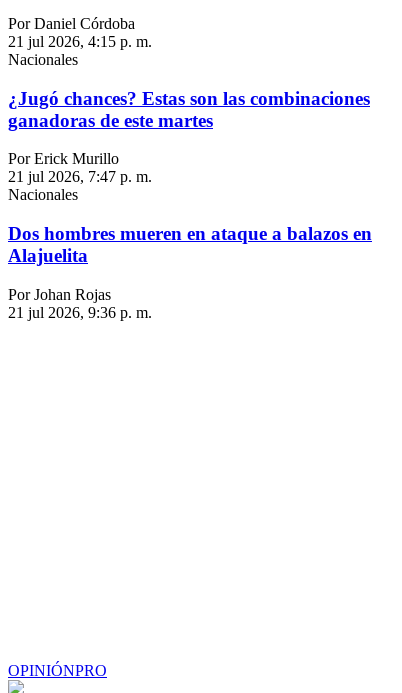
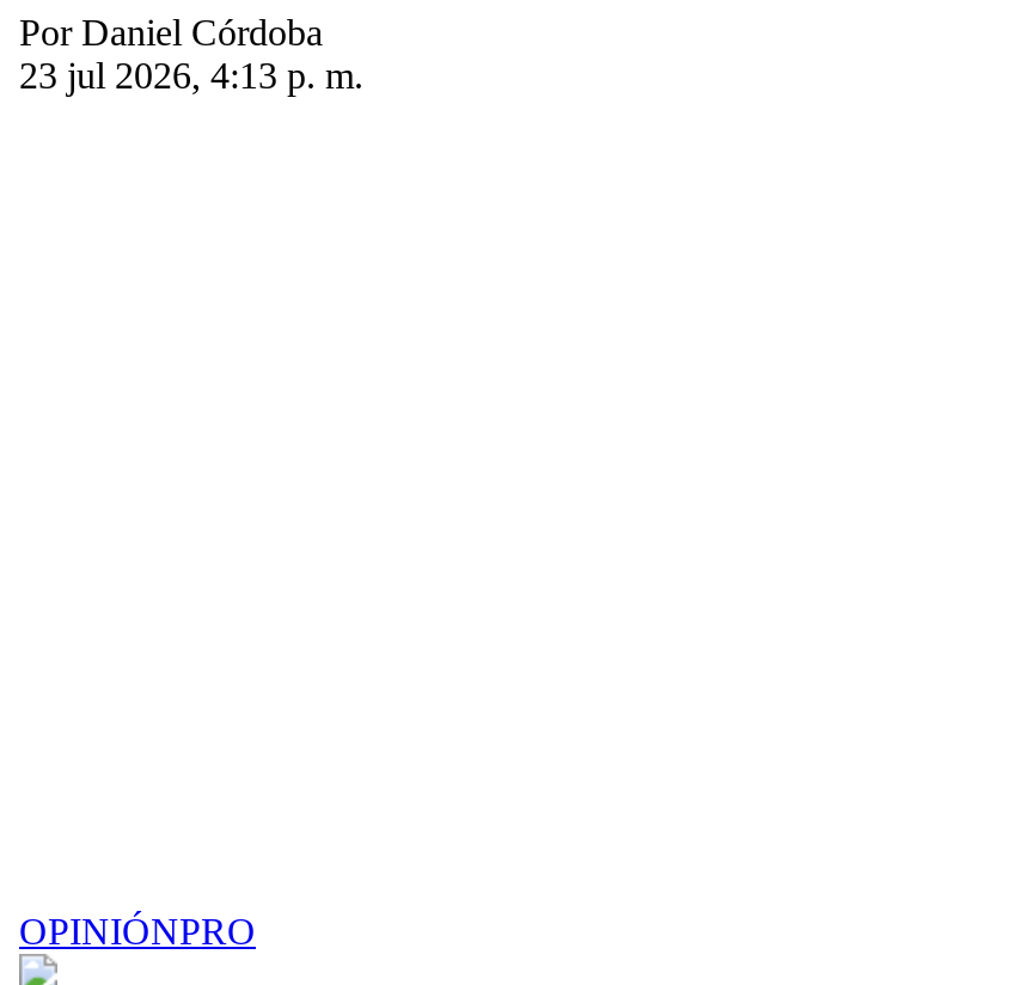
- 21 jul 2026, 4:15 p. m.
- Nacionales
- ¿Jugó chances? Estas son las combinaciones
- ganadoras de este martes
- Por Erick Murillo
- 21 jul 2026, 7:47 p. m.
- Nacionales
- Dos hombres mueren en ataque a balazos en
- Alajuelita
- Por Johan Rojas
- 21 jul 2026, 9:36 p. m.
+ 23 jul 2026, 4:13 p. m.
